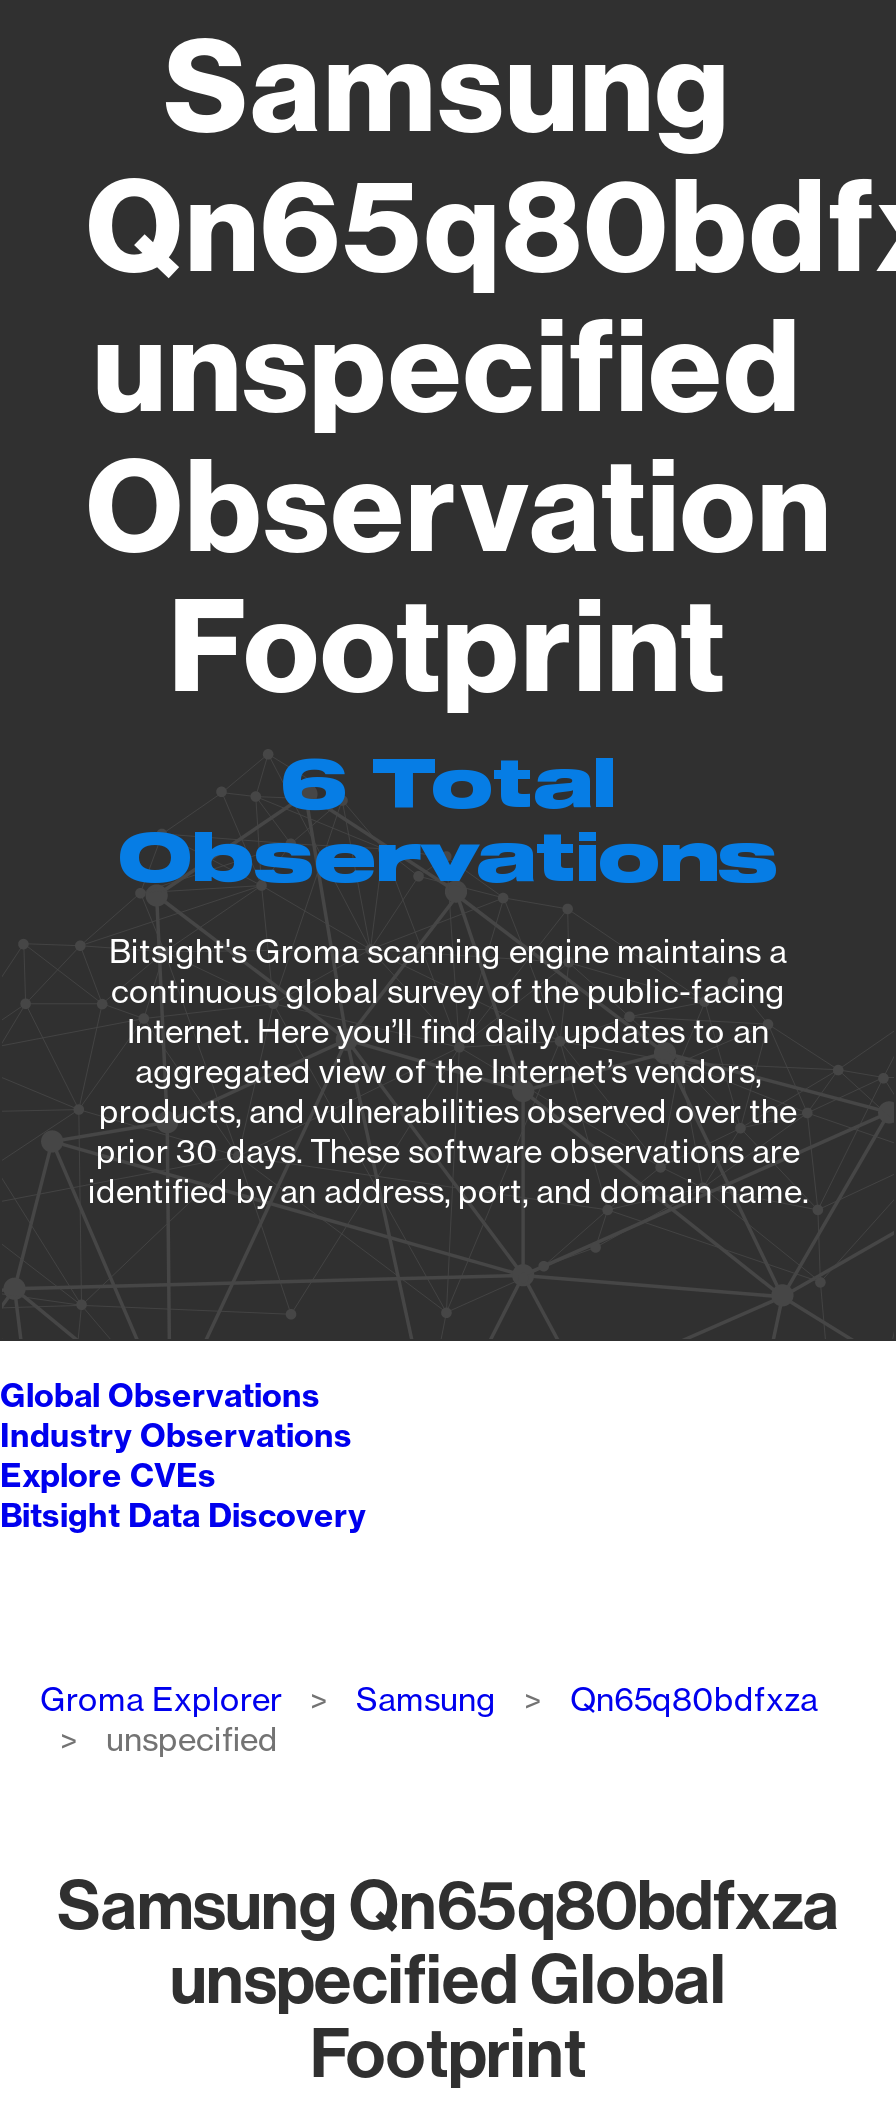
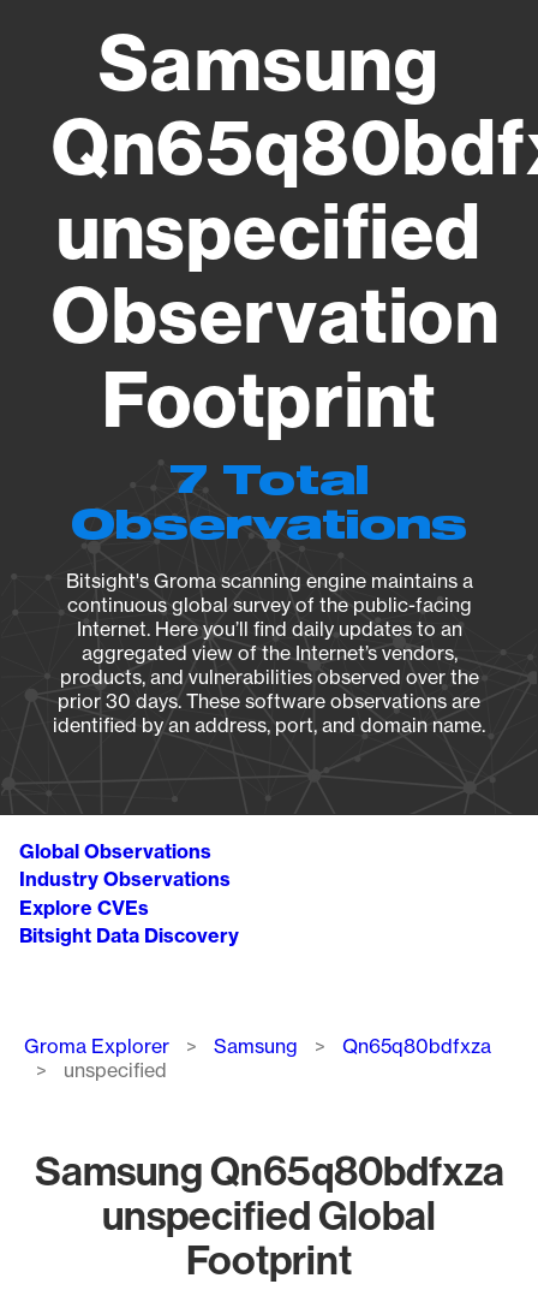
- 6 Total
+ 7 Total
